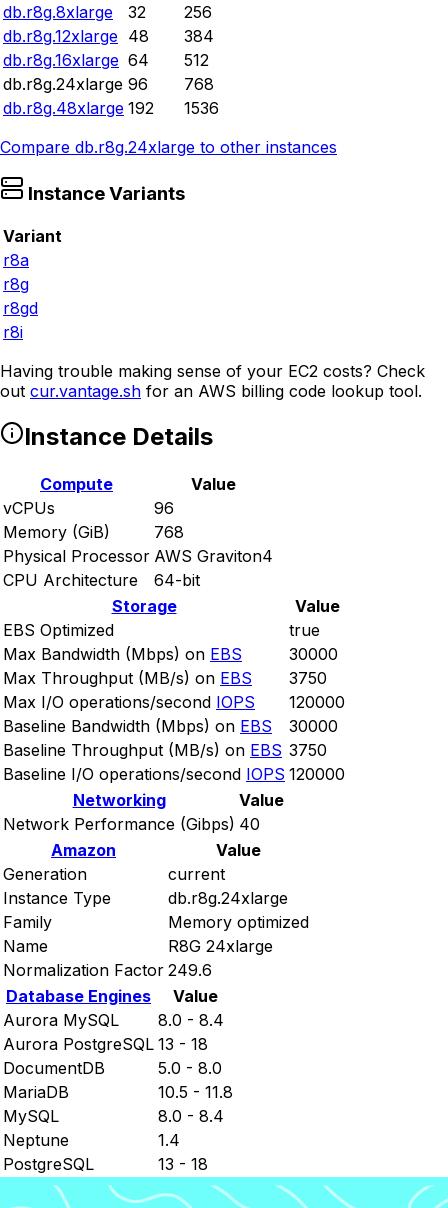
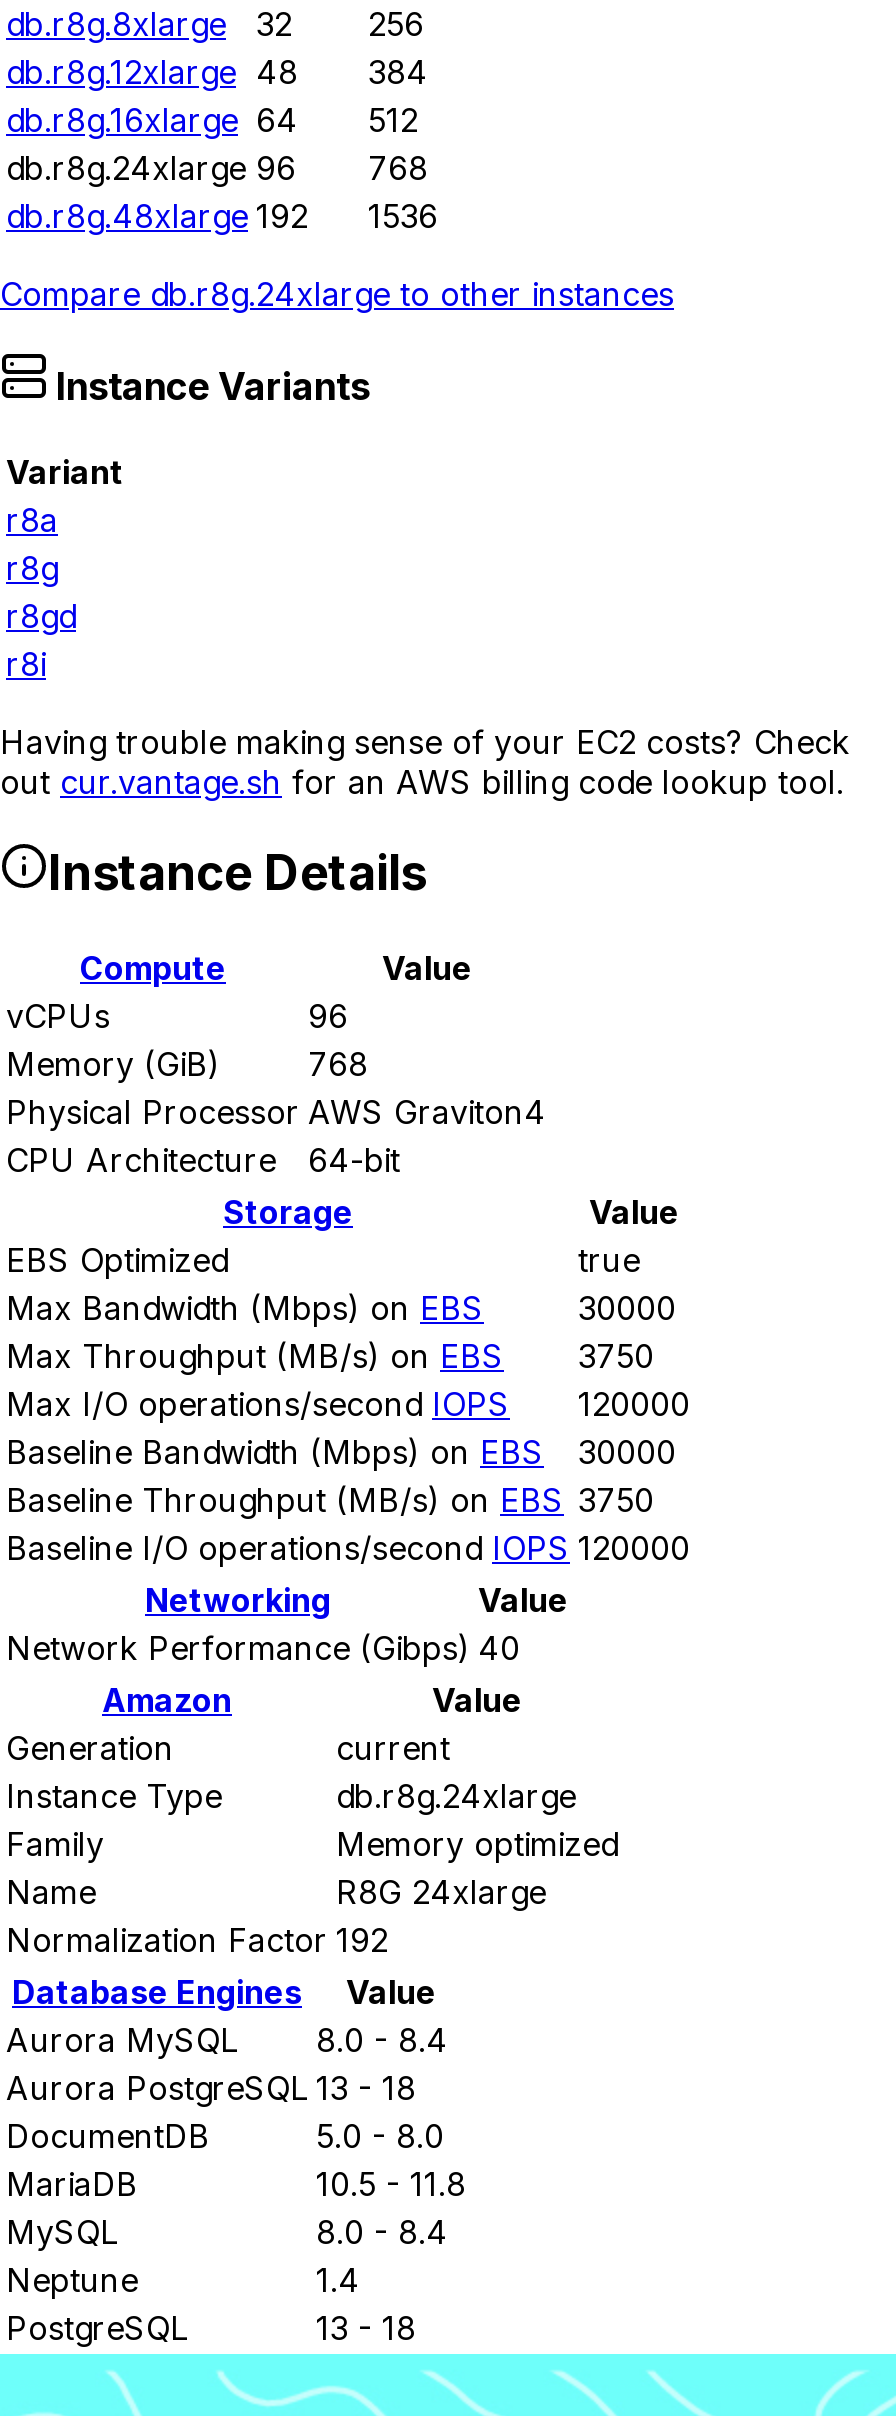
- Normalization Factor 249.6
+ Normalization Factor 192
